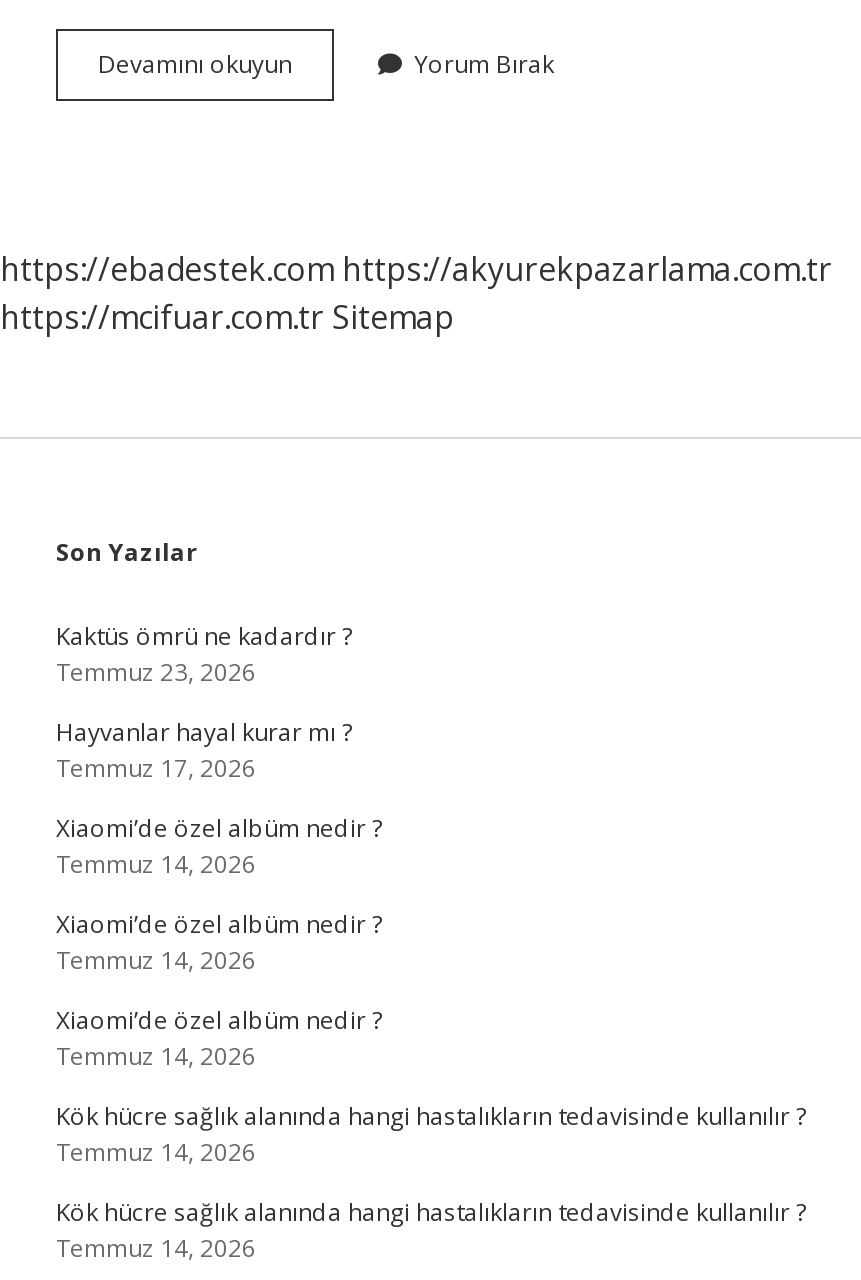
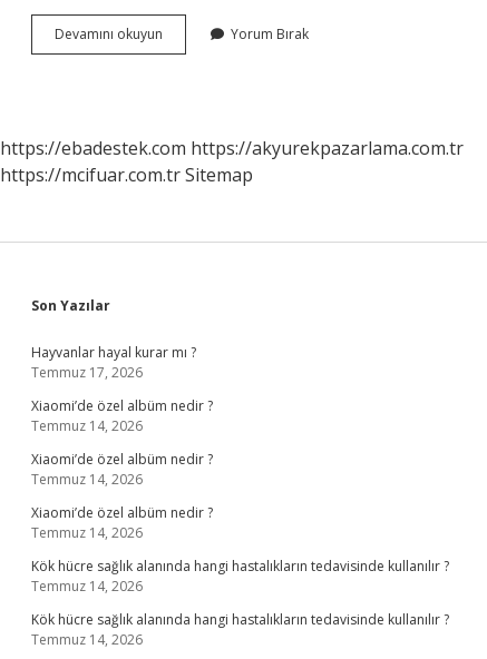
- Kaktüs ömrü ne kadardır ?
- Temmuz 23, 2026
